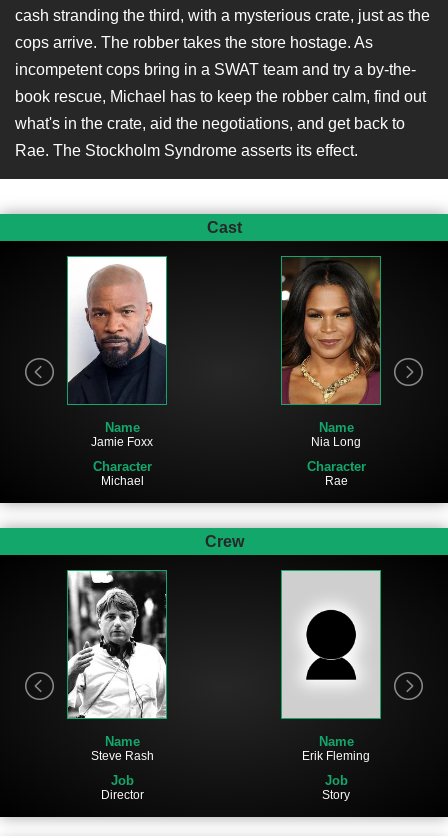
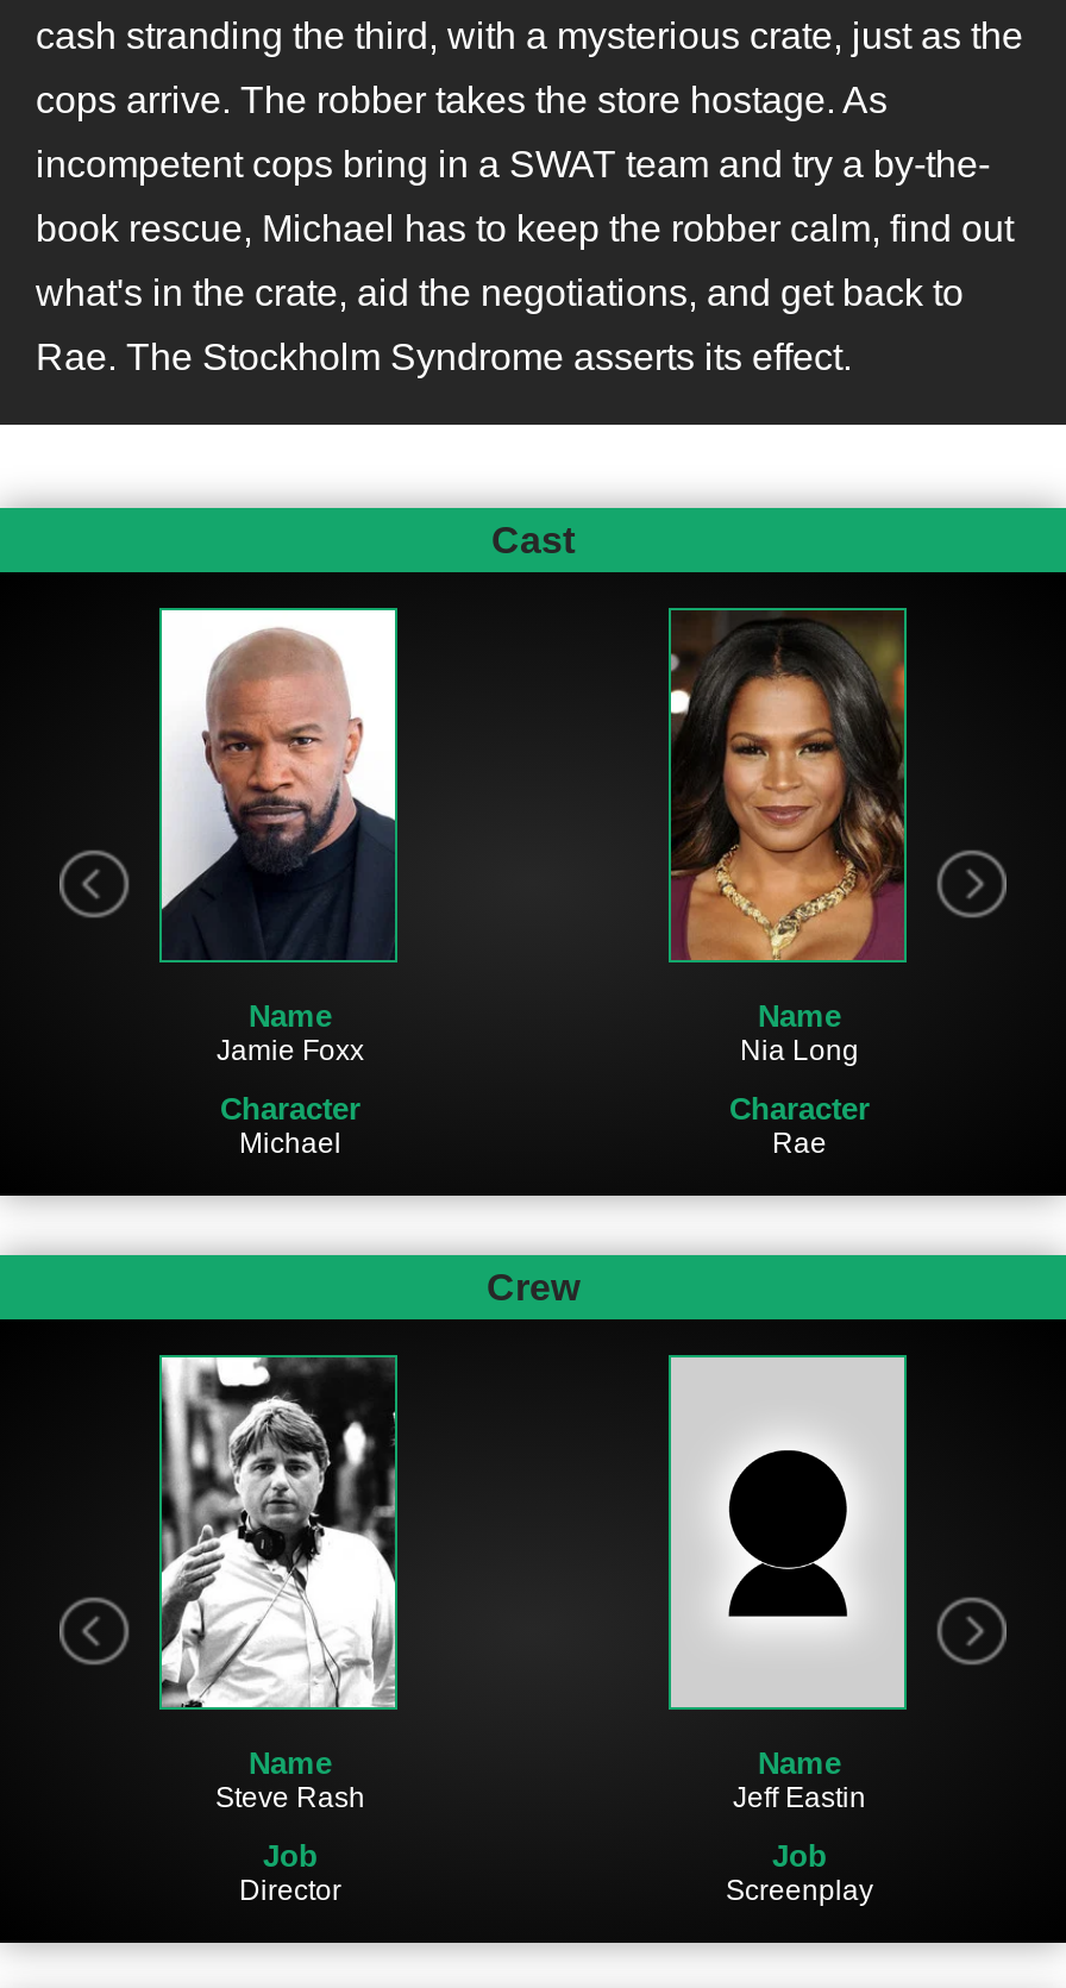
- Erik Fleming
+ Jeff Eastin

- Story
+ Screenplay
